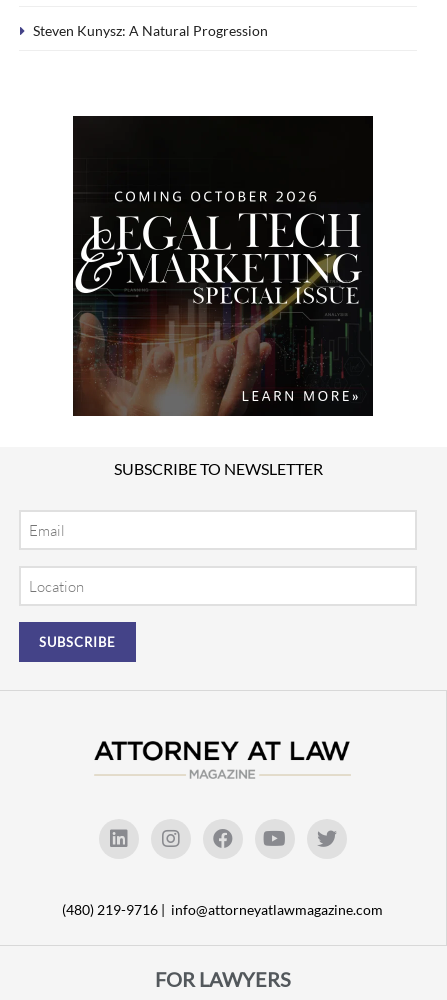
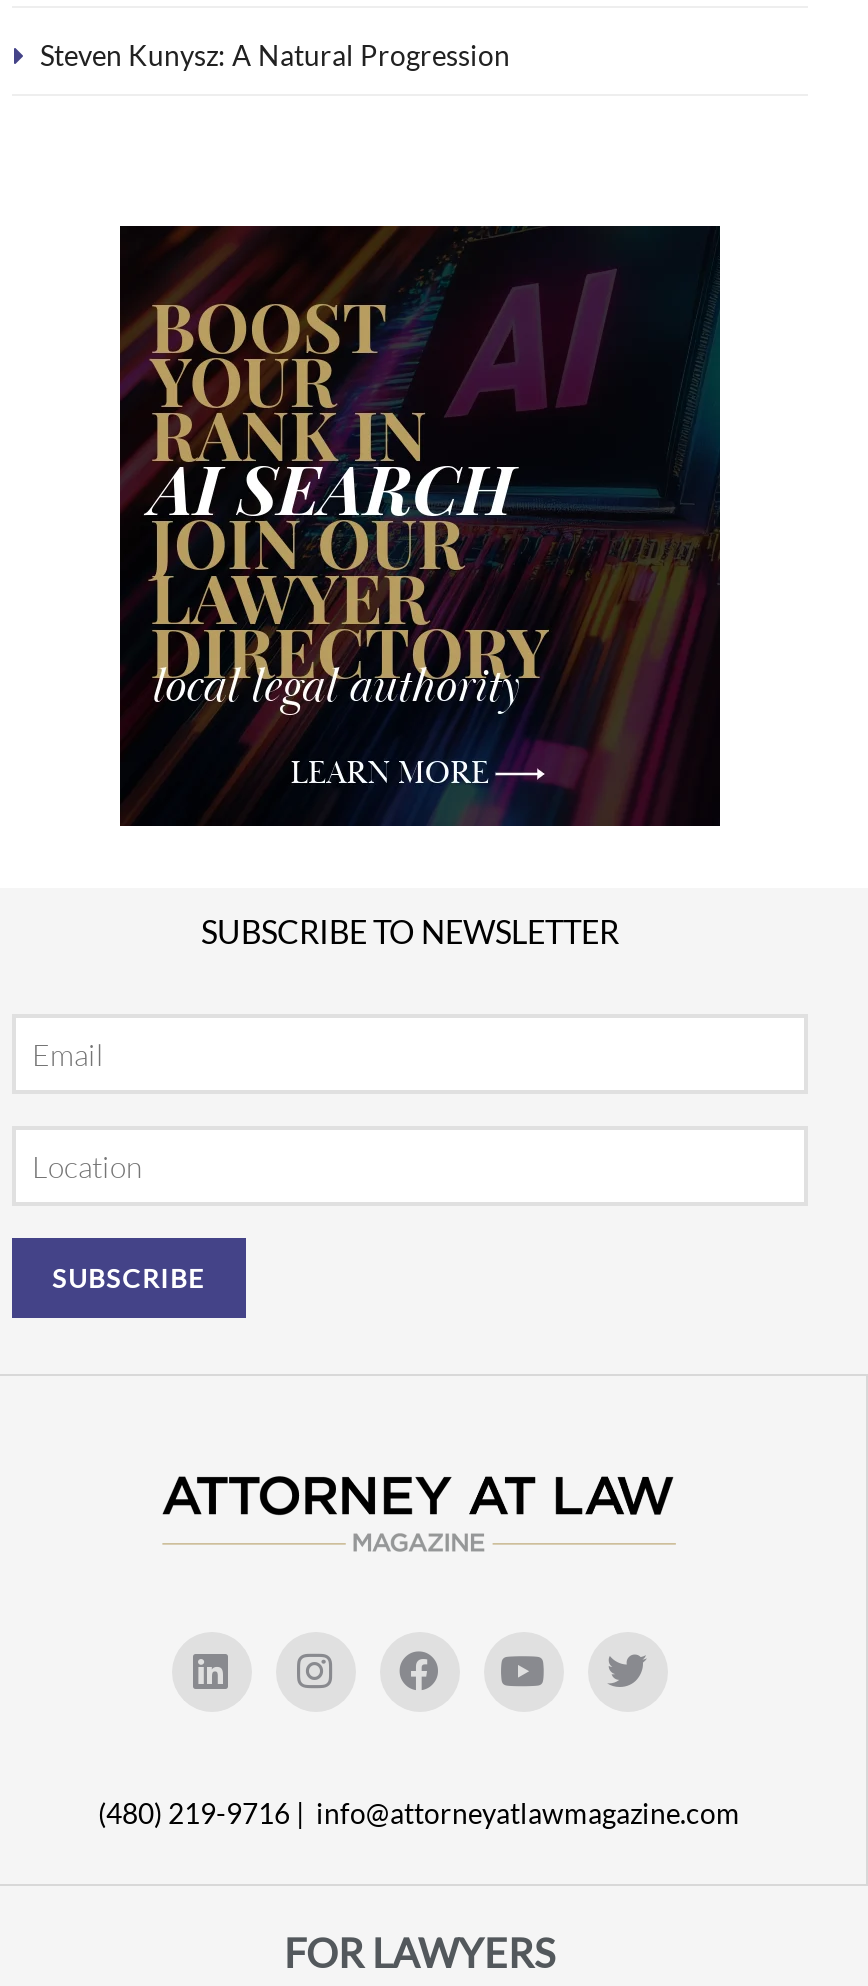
- [image]
+ [image]
